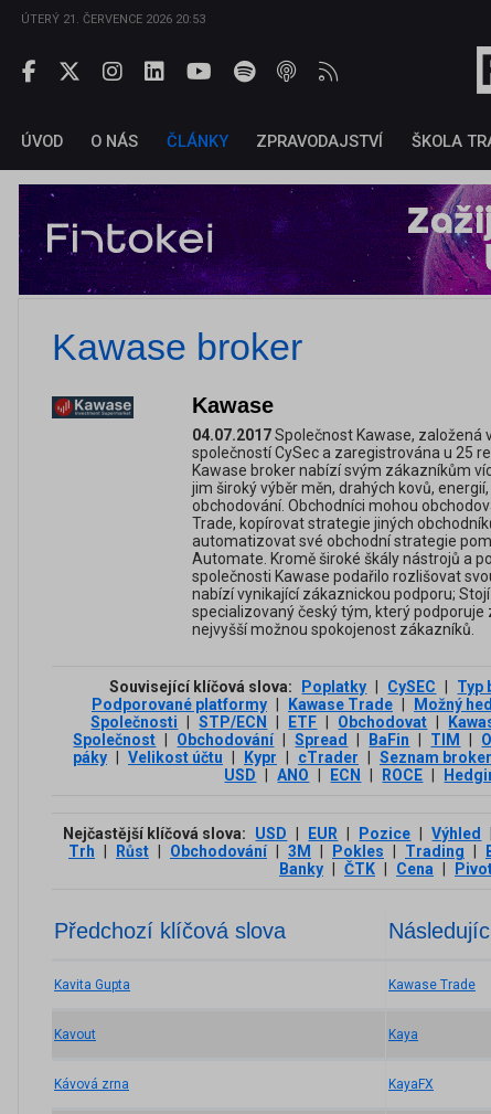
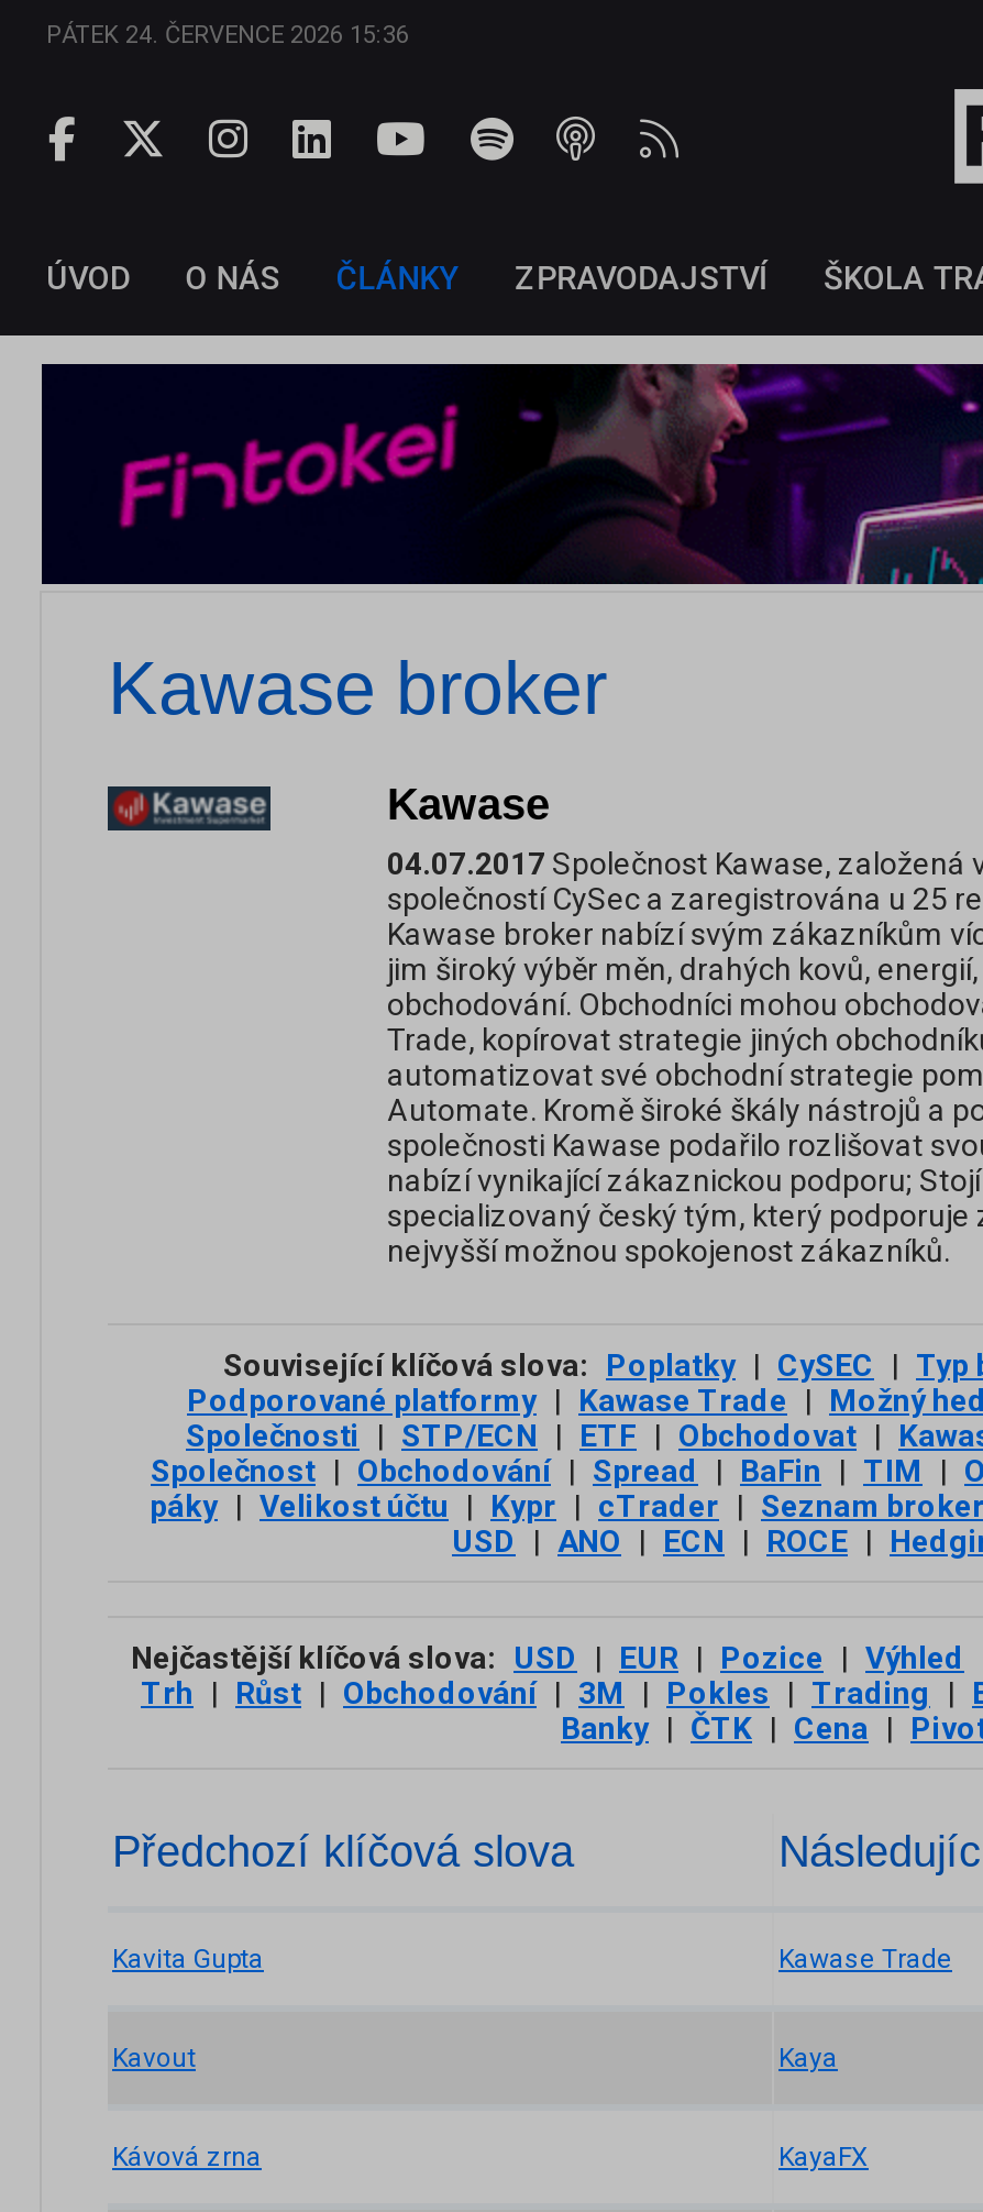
- ÚTERÝ 21. ČERVENCE 2026 20:53
+ PÁTEK 24. ČERVENCE 2026 15:36

- [image]
+ [image]
